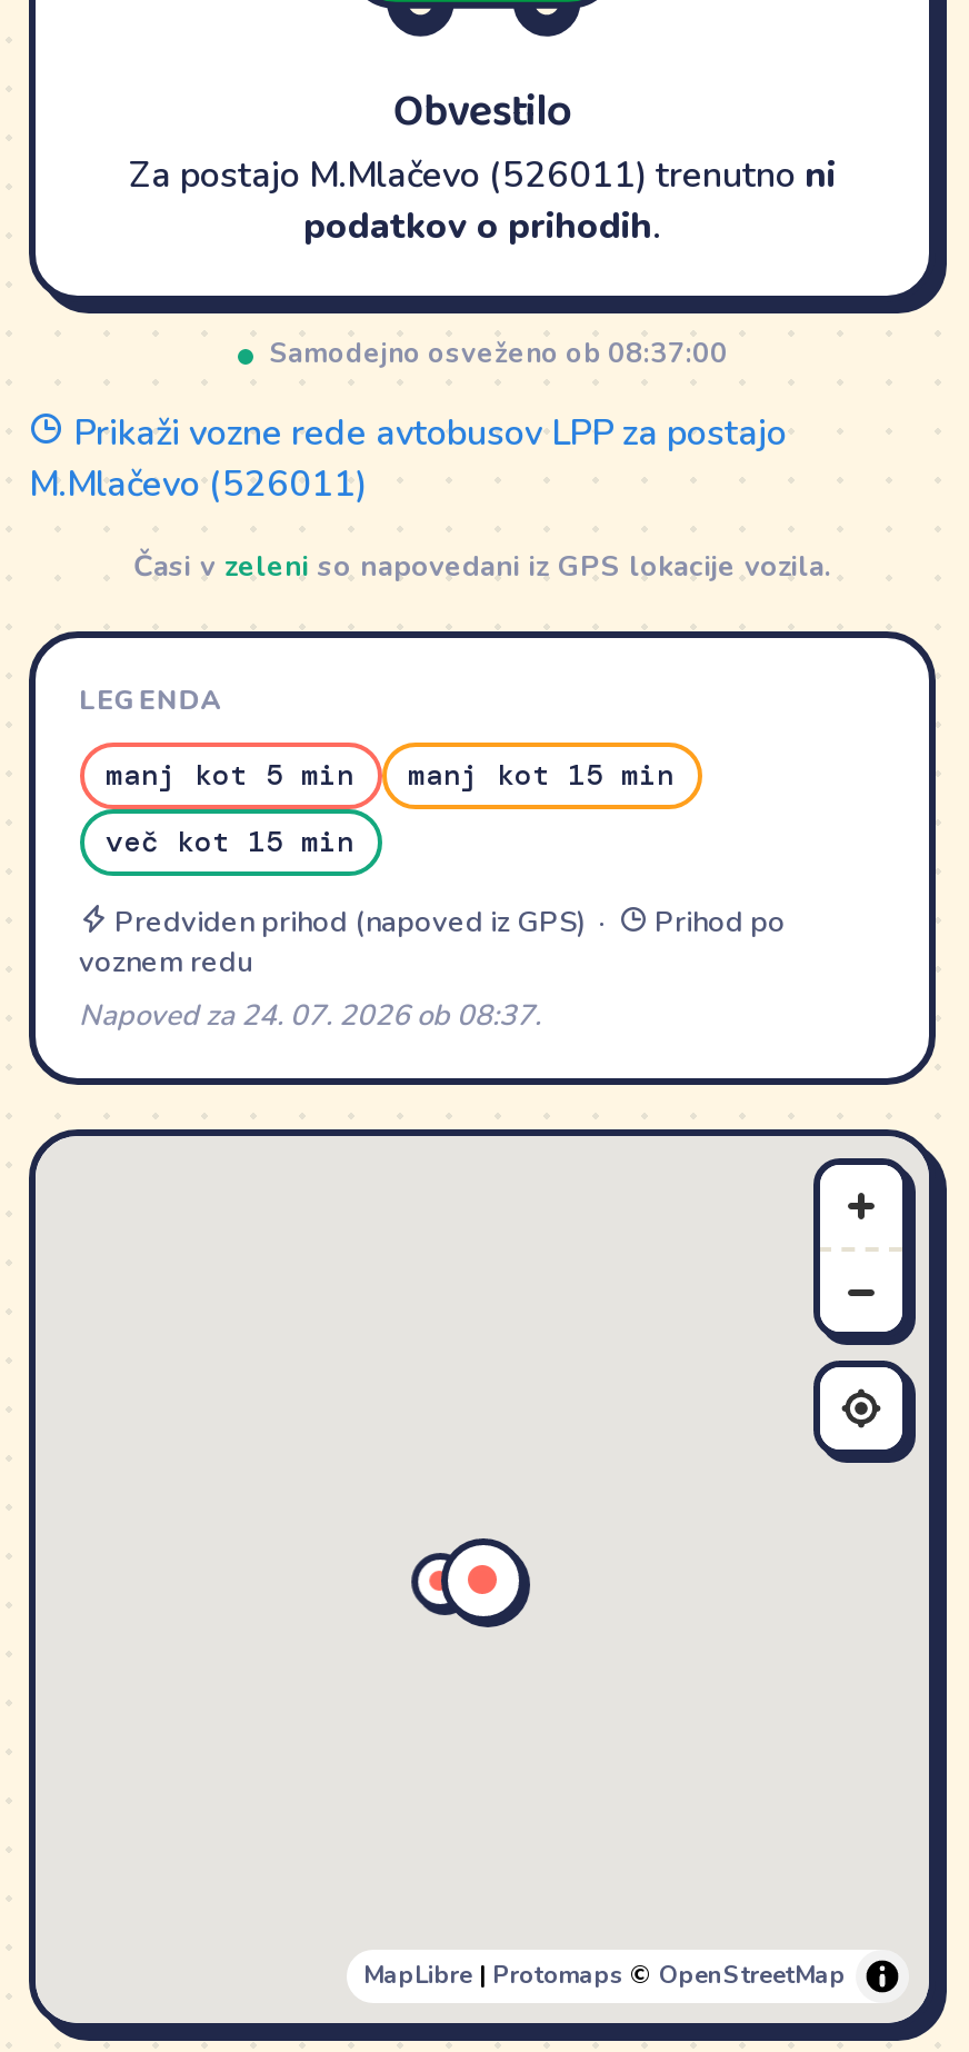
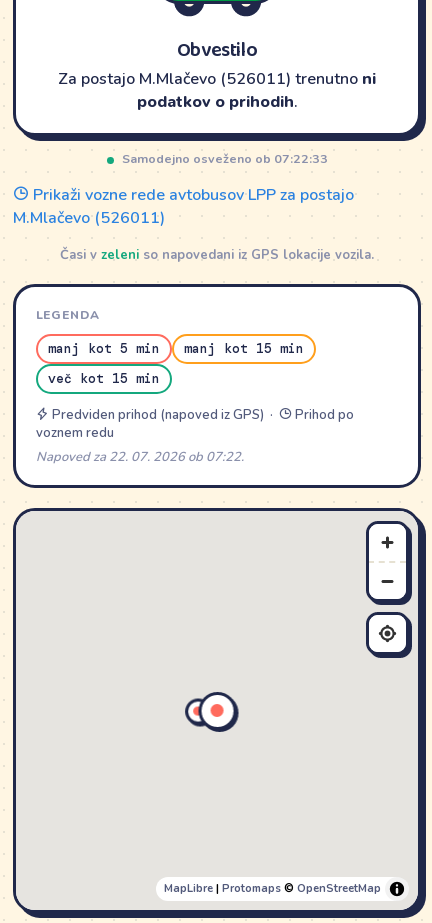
- Samodejno osveženo ob 08:37:00
+ Samodejno osveženo ob 07:22:33

- Napoved za 24. 07. 2026 ob 08:37.
+ Napoved za 22. 07. 2026 ob 07:22.
